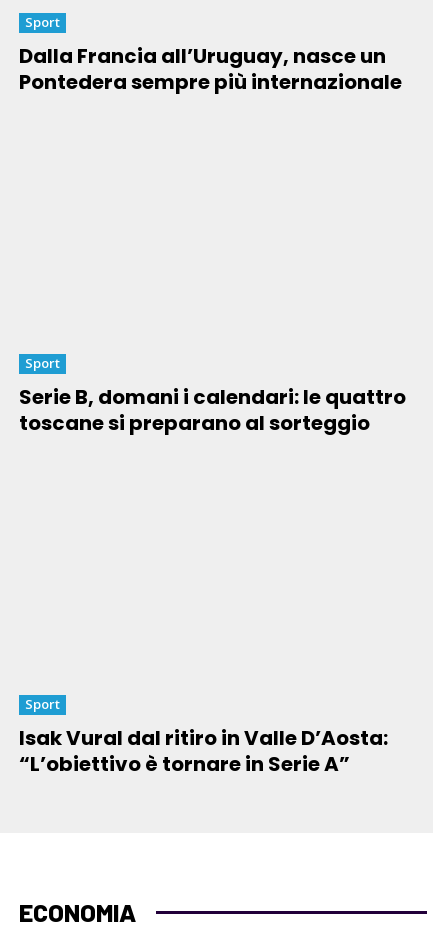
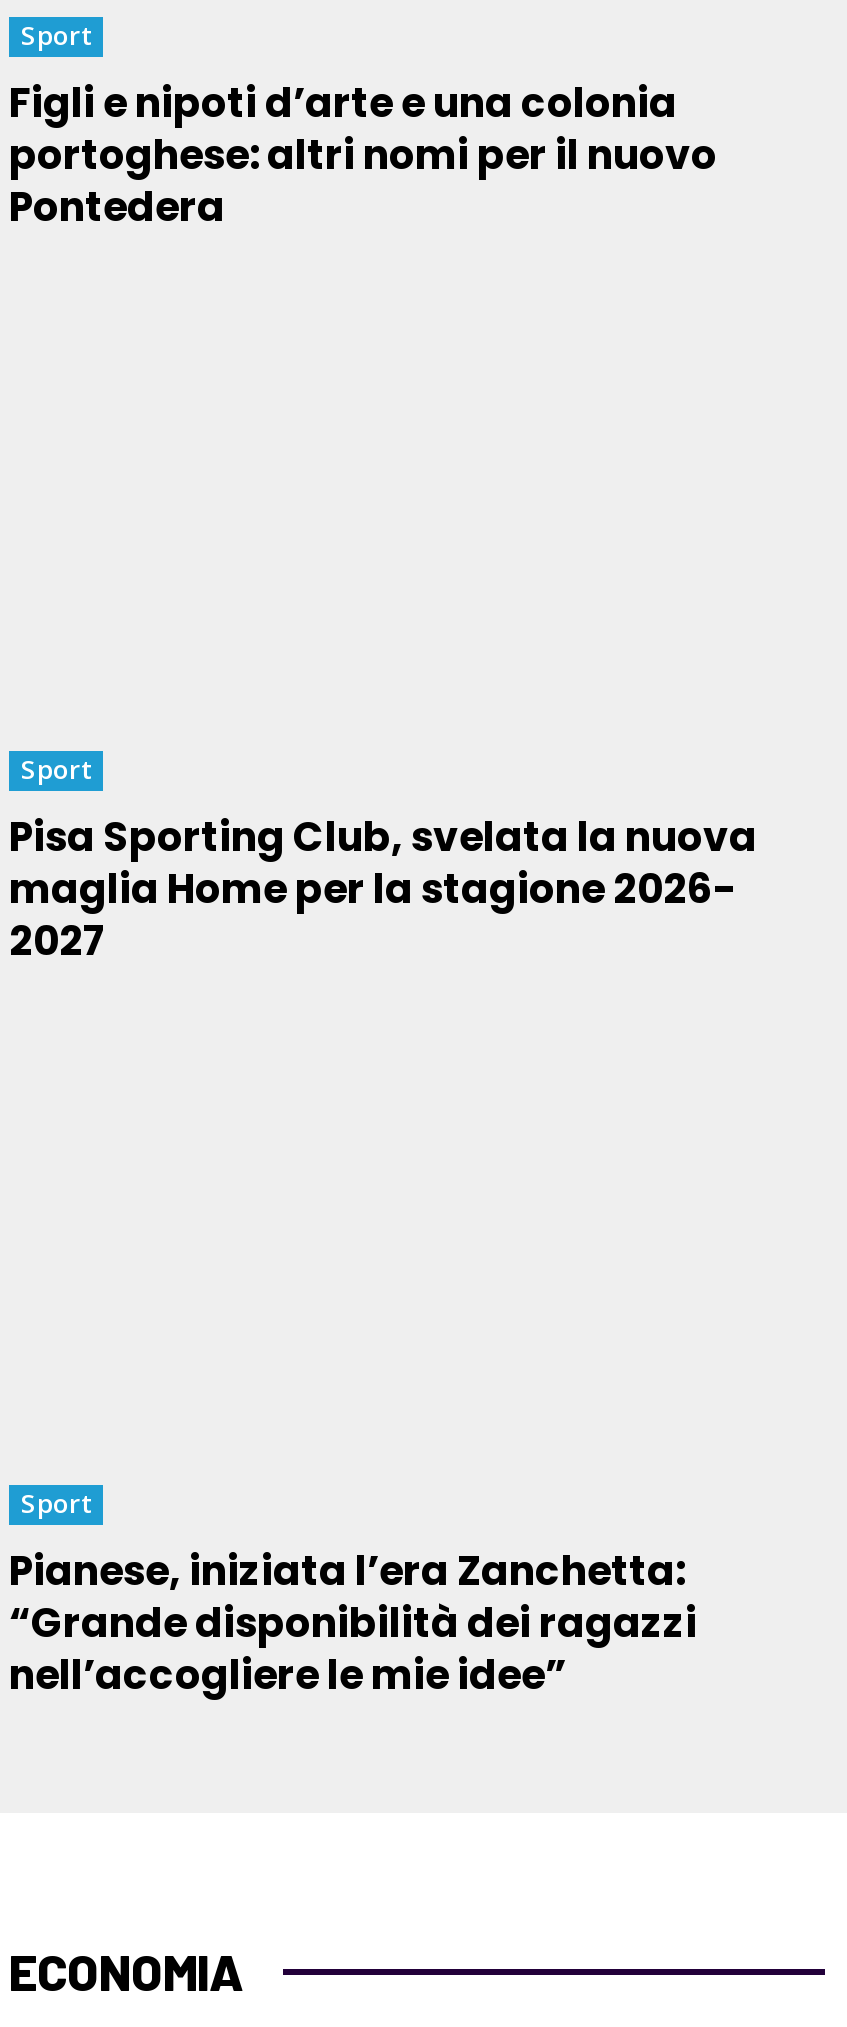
- Dalla Francia all’Uruguay, nasce un
- Pontedera sempre più internazionale
+ Figli e nipoti d’arte e una colonia
+ portoghese: altri nomi per il nuovo
+ Pontedera

- Serie B, domani i calendari: le quattro
- toscane si preparano al sorteggio
+ Pisa Sporting Club, svelata la nuova
+ maglia Home per la stagione 2026-
+ 2027

- Isak Vural dal ritiro in Valle D’Aosta:
- “L’obiettivo è tornare in Serie A”
+ Pianese, iniziata l’era Zanchetta:
+ “Grande disponibilità dei ragazzi
+ nell’accogliere le mie idee”
